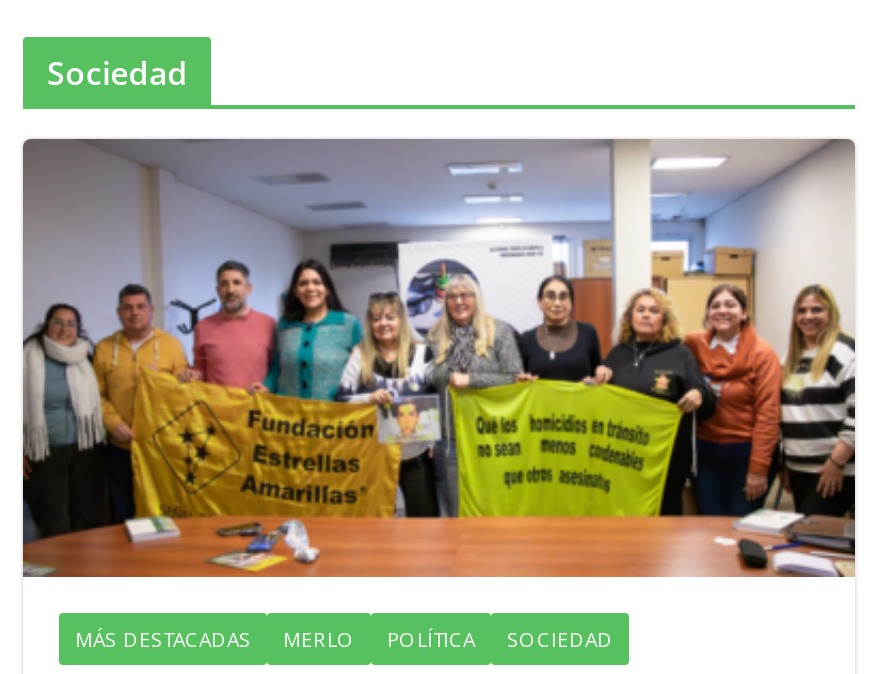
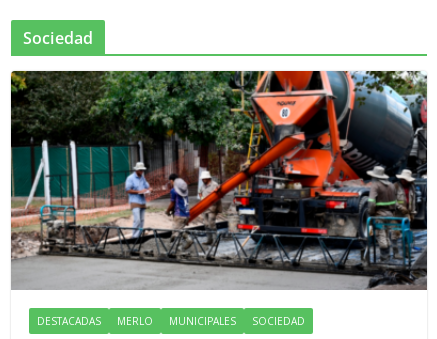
- [image]
- MÁS DESTACADAS
+ [image]
+ DESTACADAS

- POLÍTICA
+ MUNICIPALES
